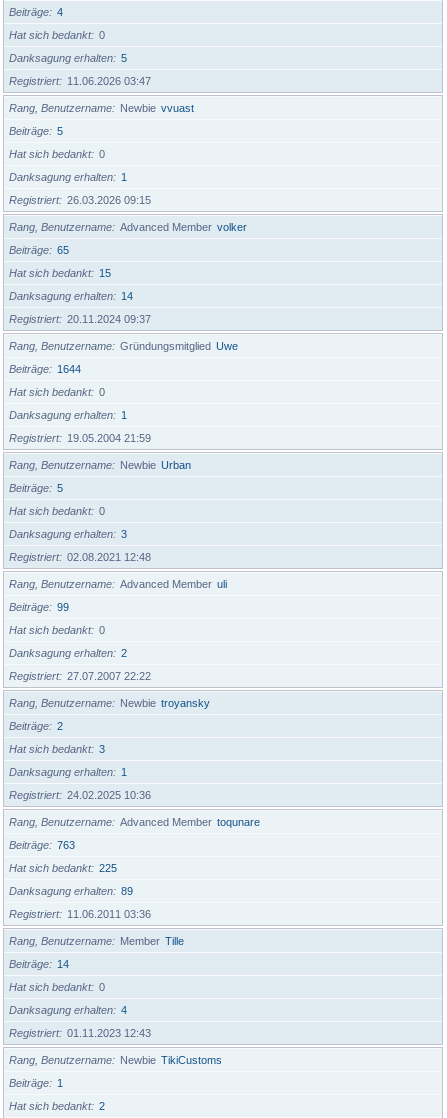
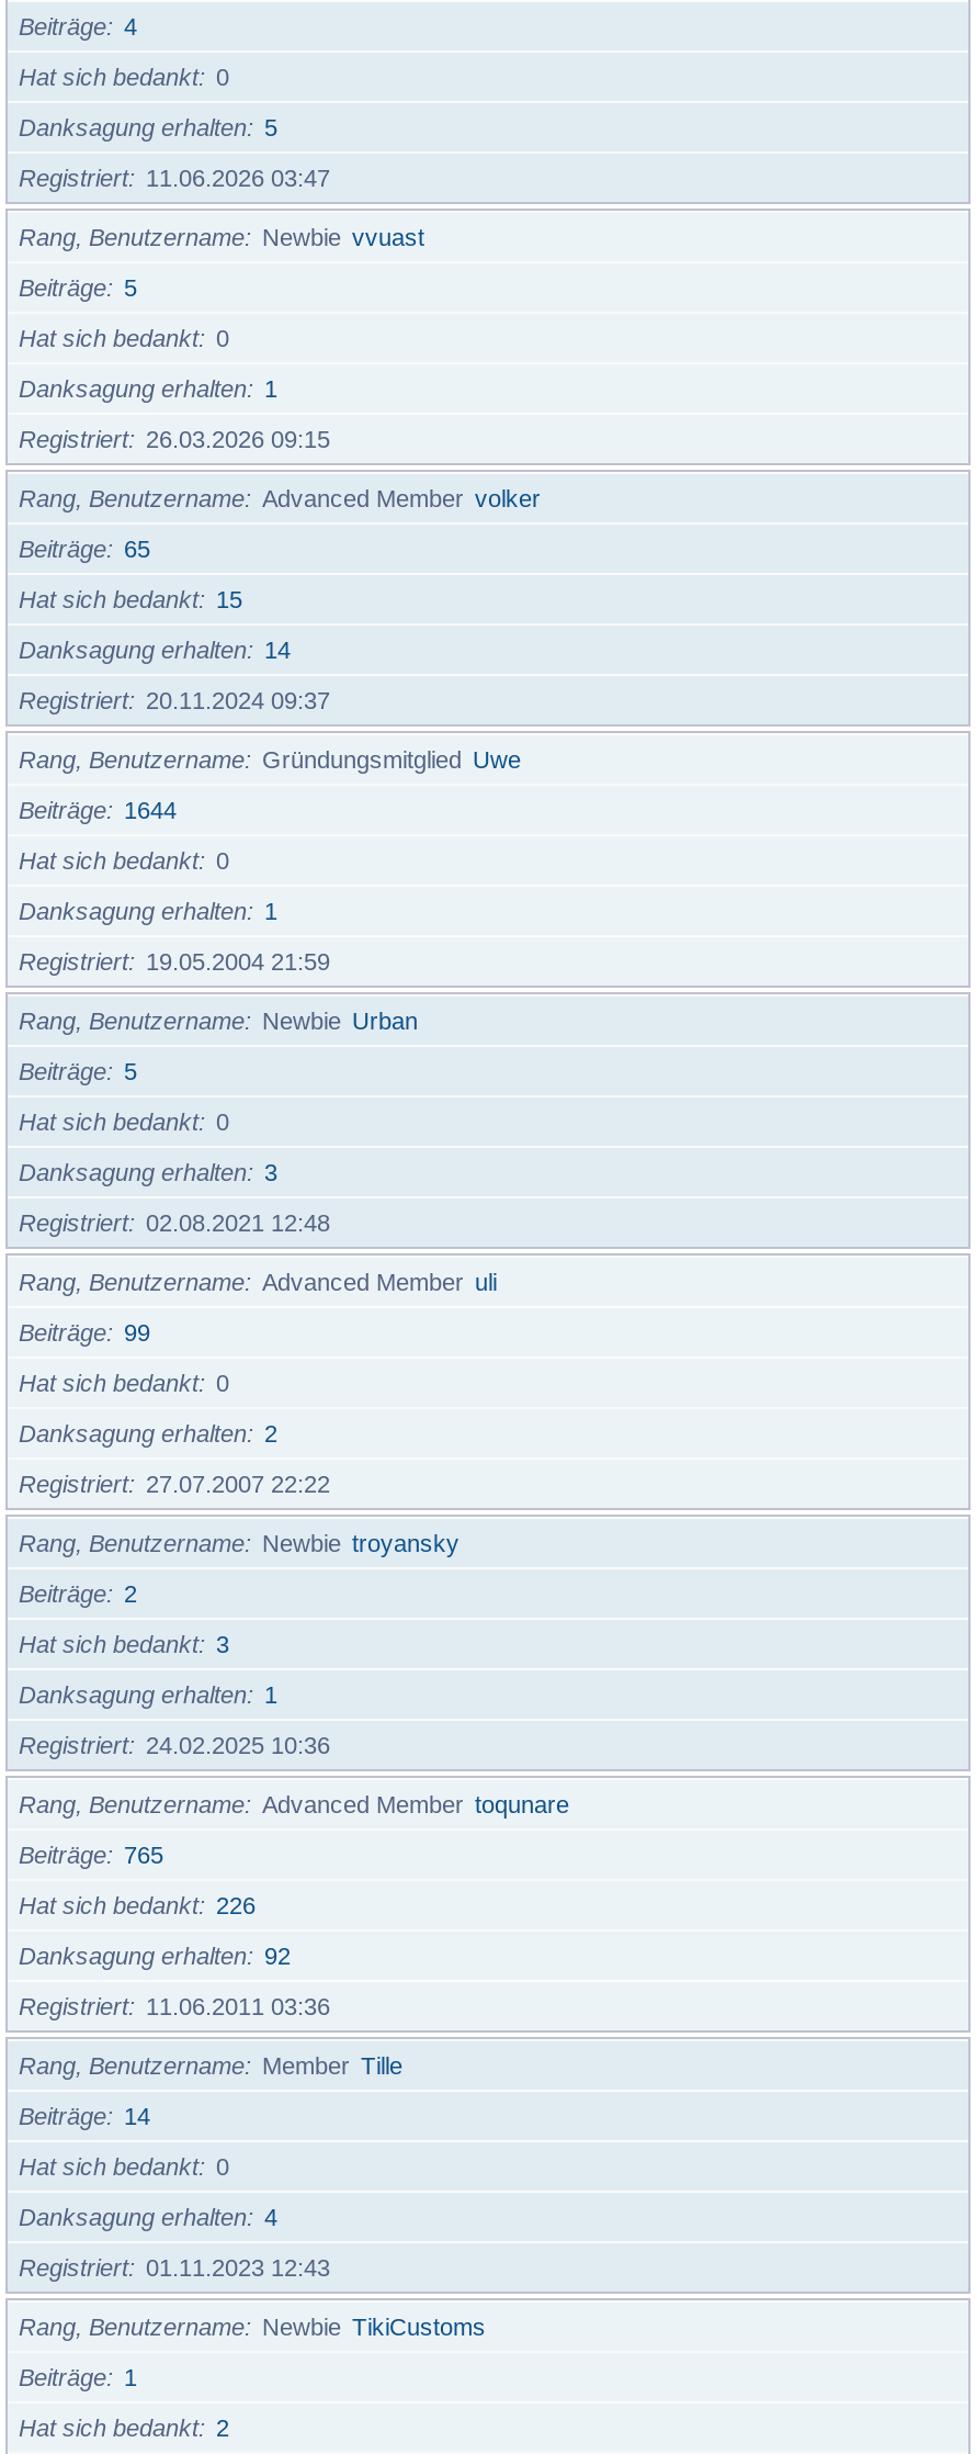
- Beiträge 763
+ Beiträge 765

- Hat sich bedankt 225
+ Hat sich bedankt 226

- Danksagung erhalten 89
+ Danksagung erhalten 92
